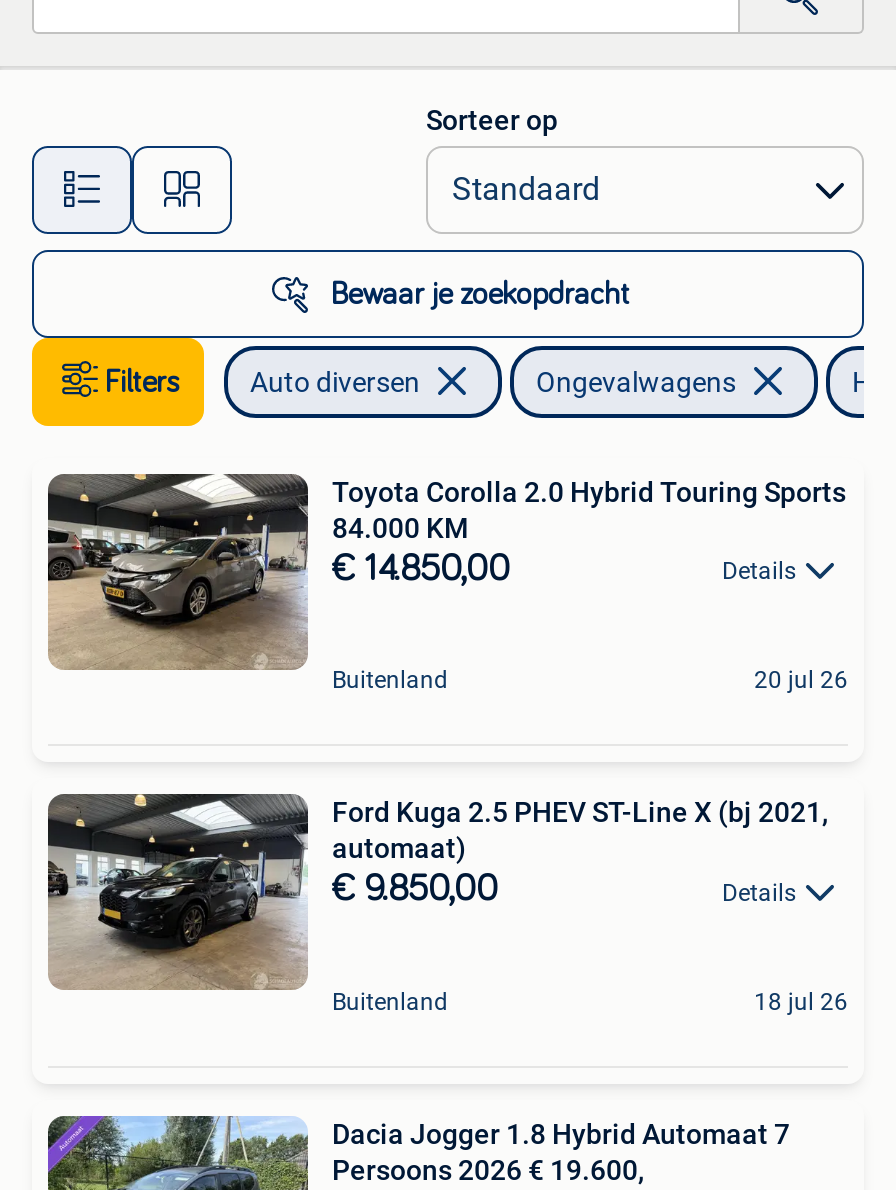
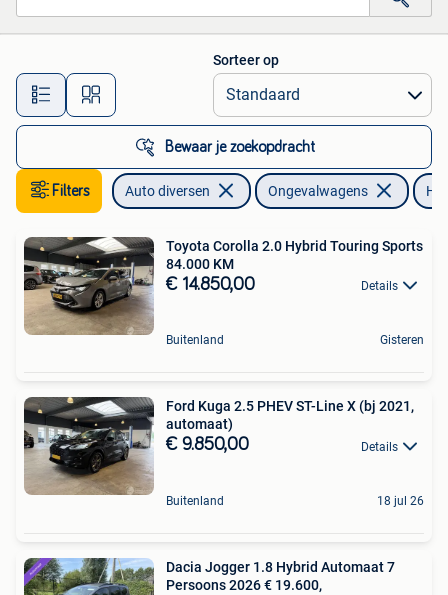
- 20 jul 26
+ Gisteren
